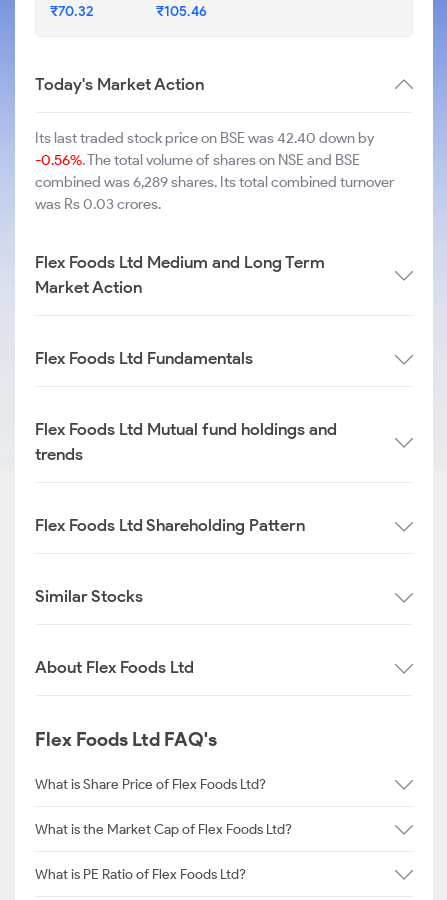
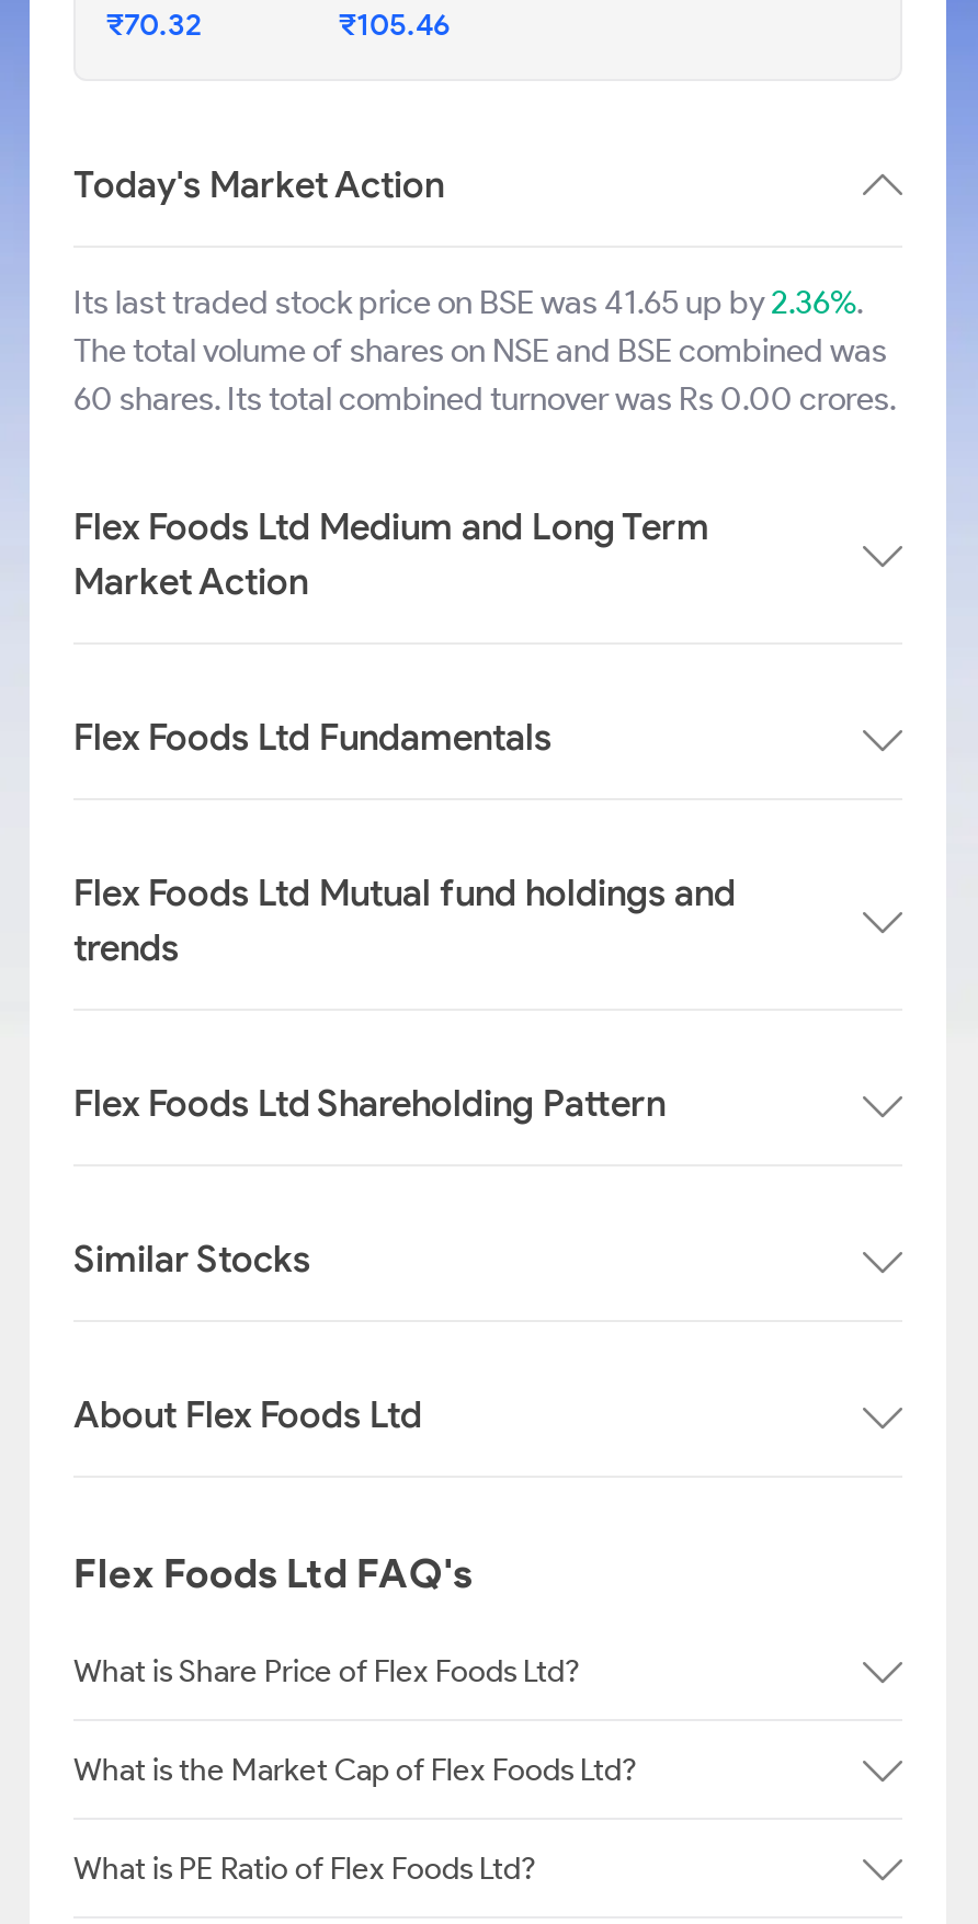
- Its last traded stock price on BSE was 42.40 down by
- -0.56%. The total volume of shares on NSE and BSE
- combined was 6,289 shares. Its total combined turnover
- was Rs 0.03 crores.
+ Its last traded stock price on BSE was 41.65 up by2.36%.
+ The total volume of shares on NSE and BSE combined was
+ 60 shares. Its total combined turnover was Rs 0.00 crores.
